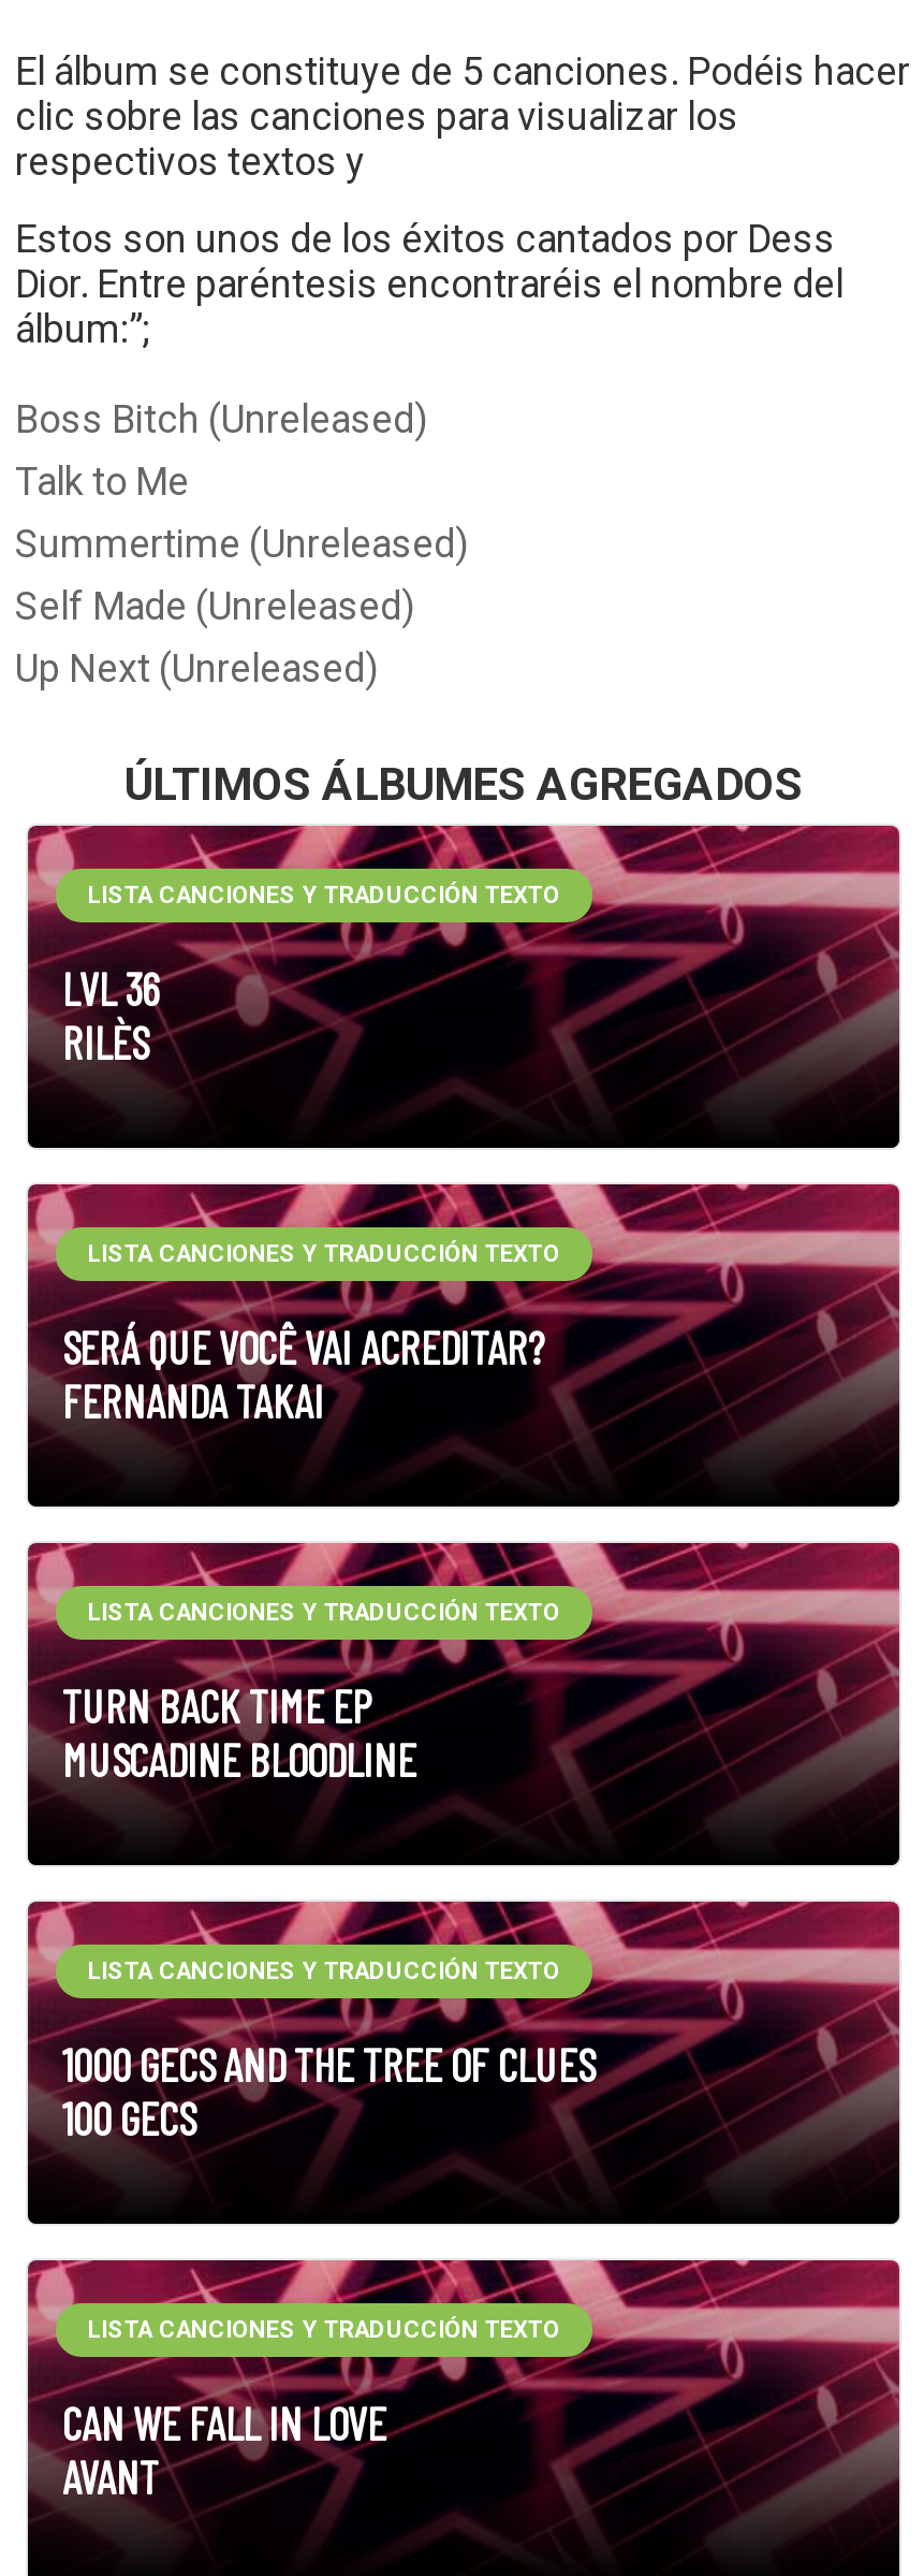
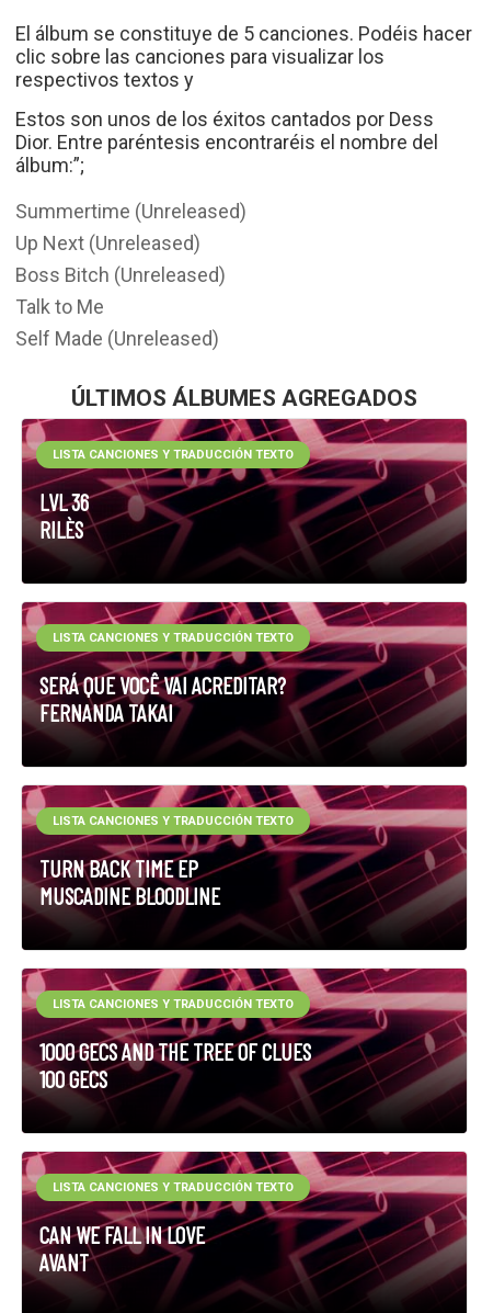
moved down: Boss Bitch (Unreleased) | Talk to Me

moved up: Summertime (Unreleased)

moved down: Self Made (Unreleased)

moved up: Up Next (Unreleased)
